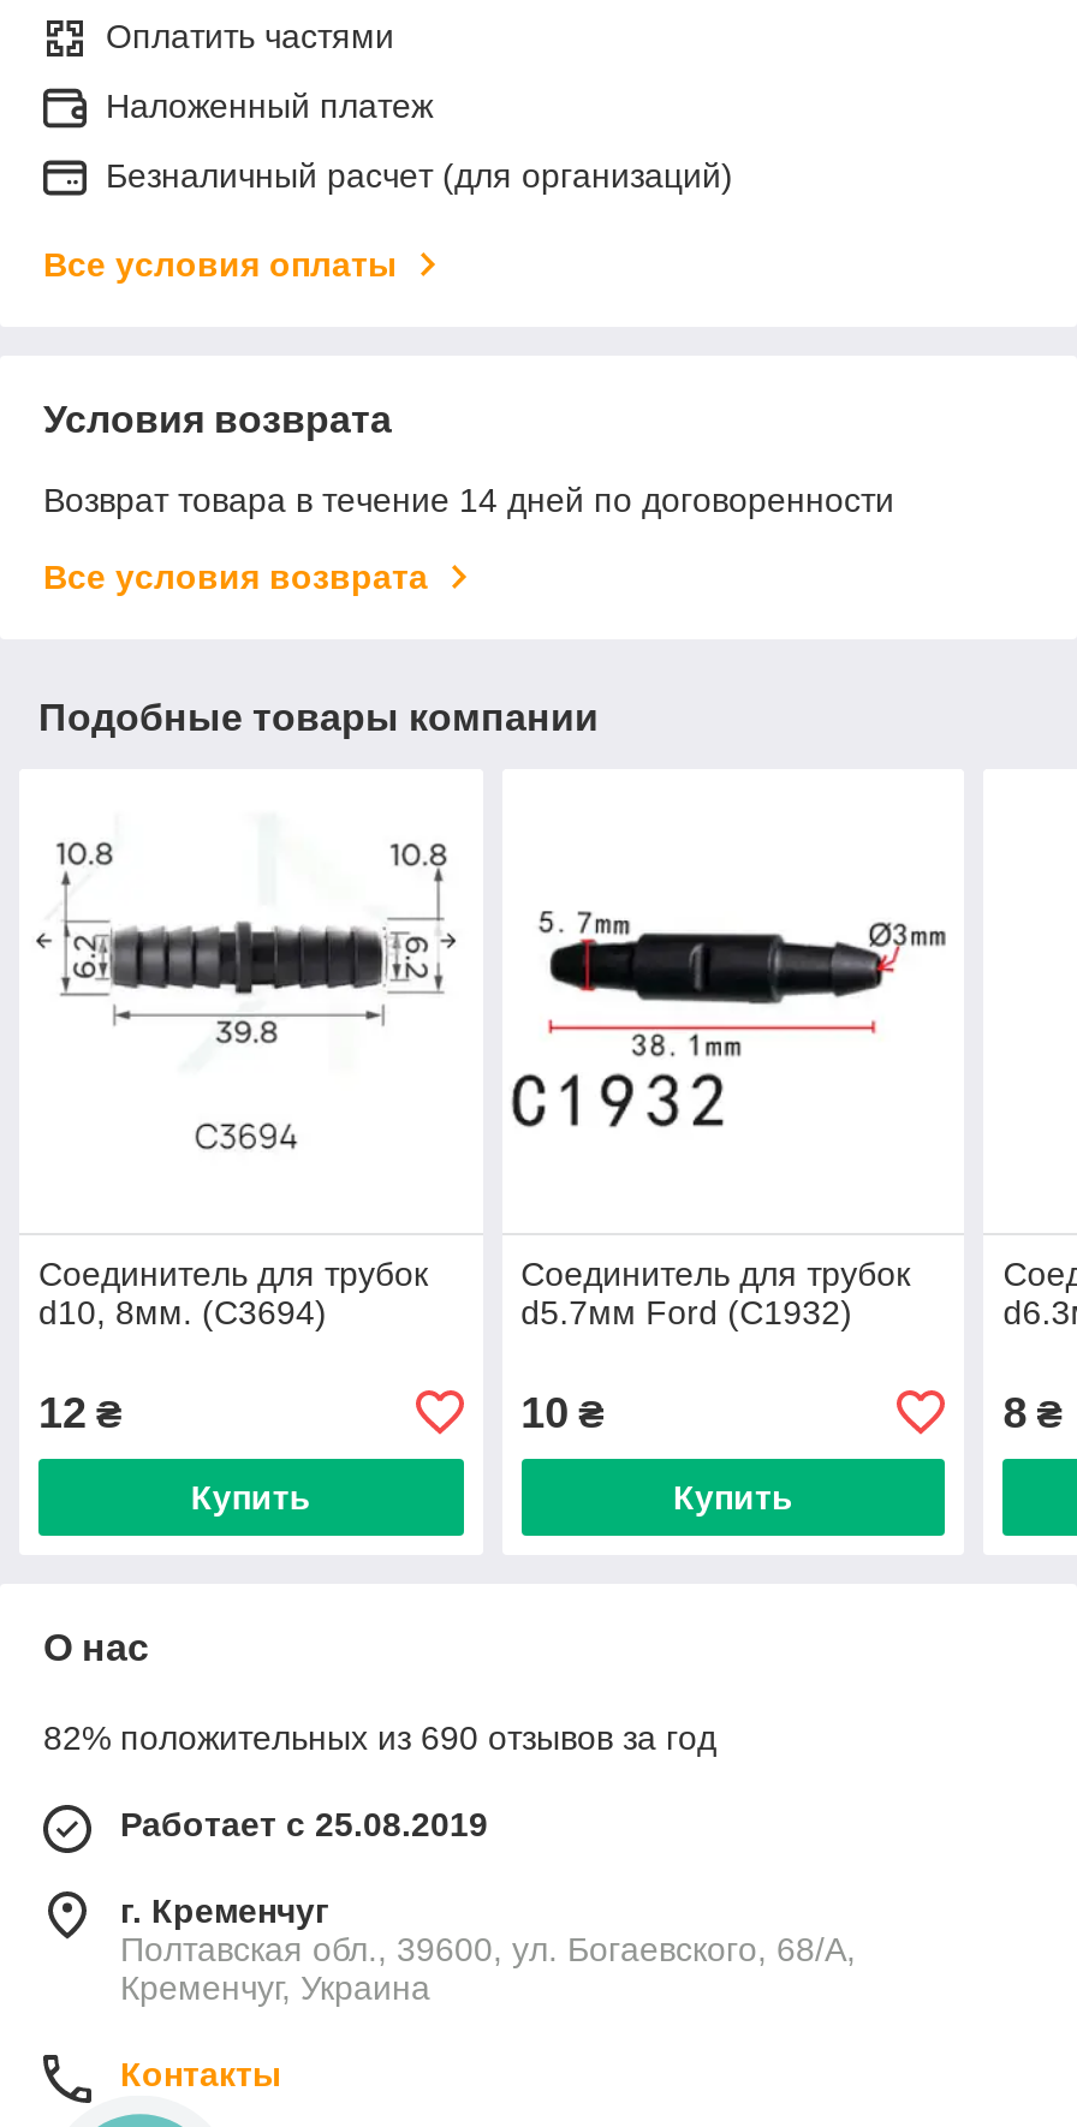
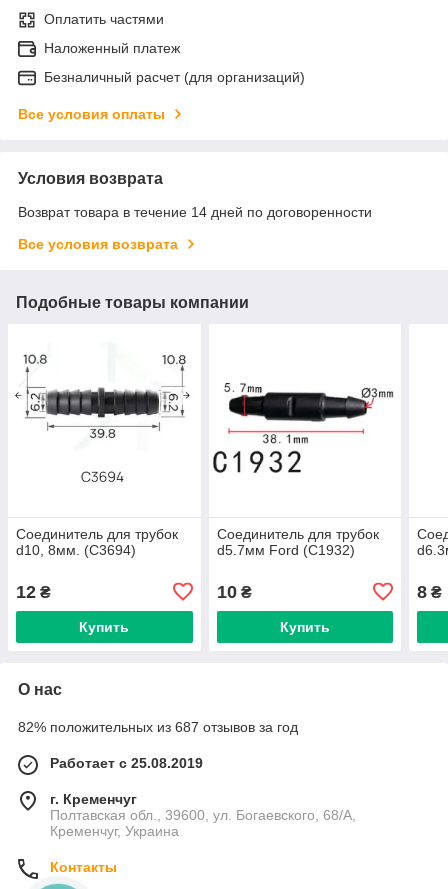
- 82% положительных из 690 отзывов за год
+ 82% положительных из 687 отзывов за год
